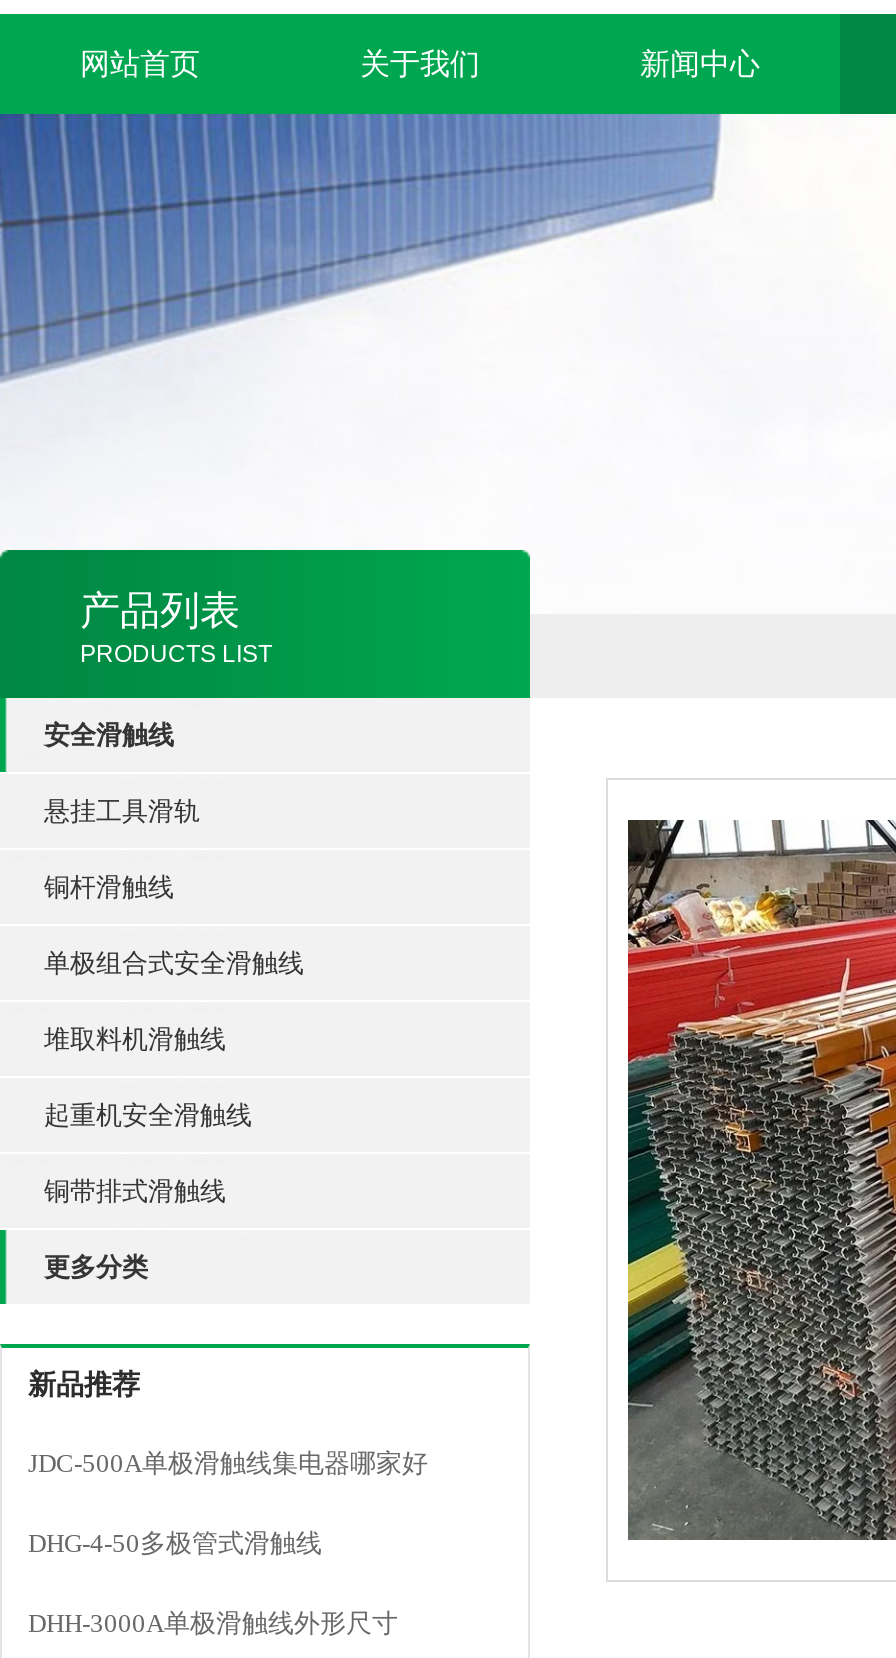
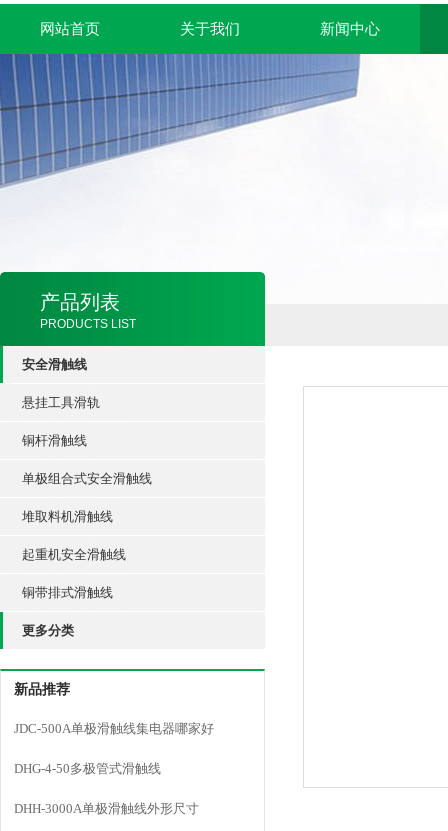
- [image]
